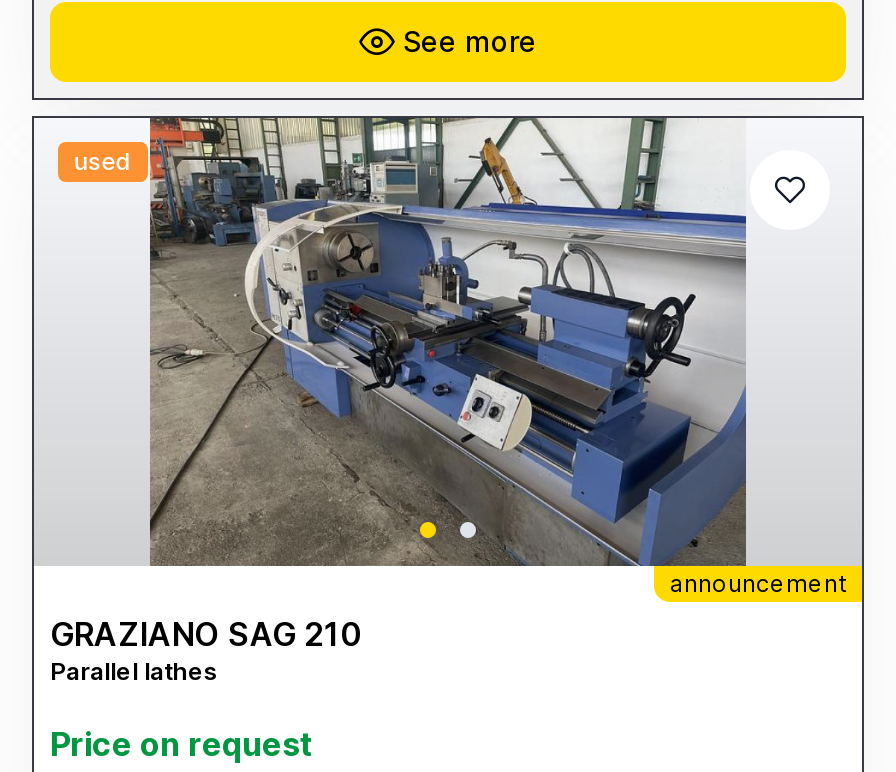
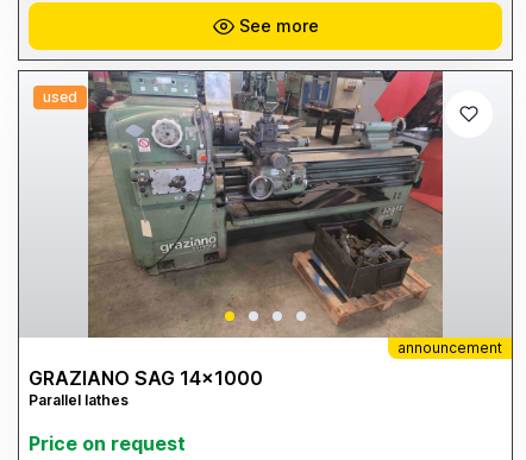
- [image]
- GRAZIANO SAG 210
+ [image]
+ GRAZIANO SAG 14x1000
